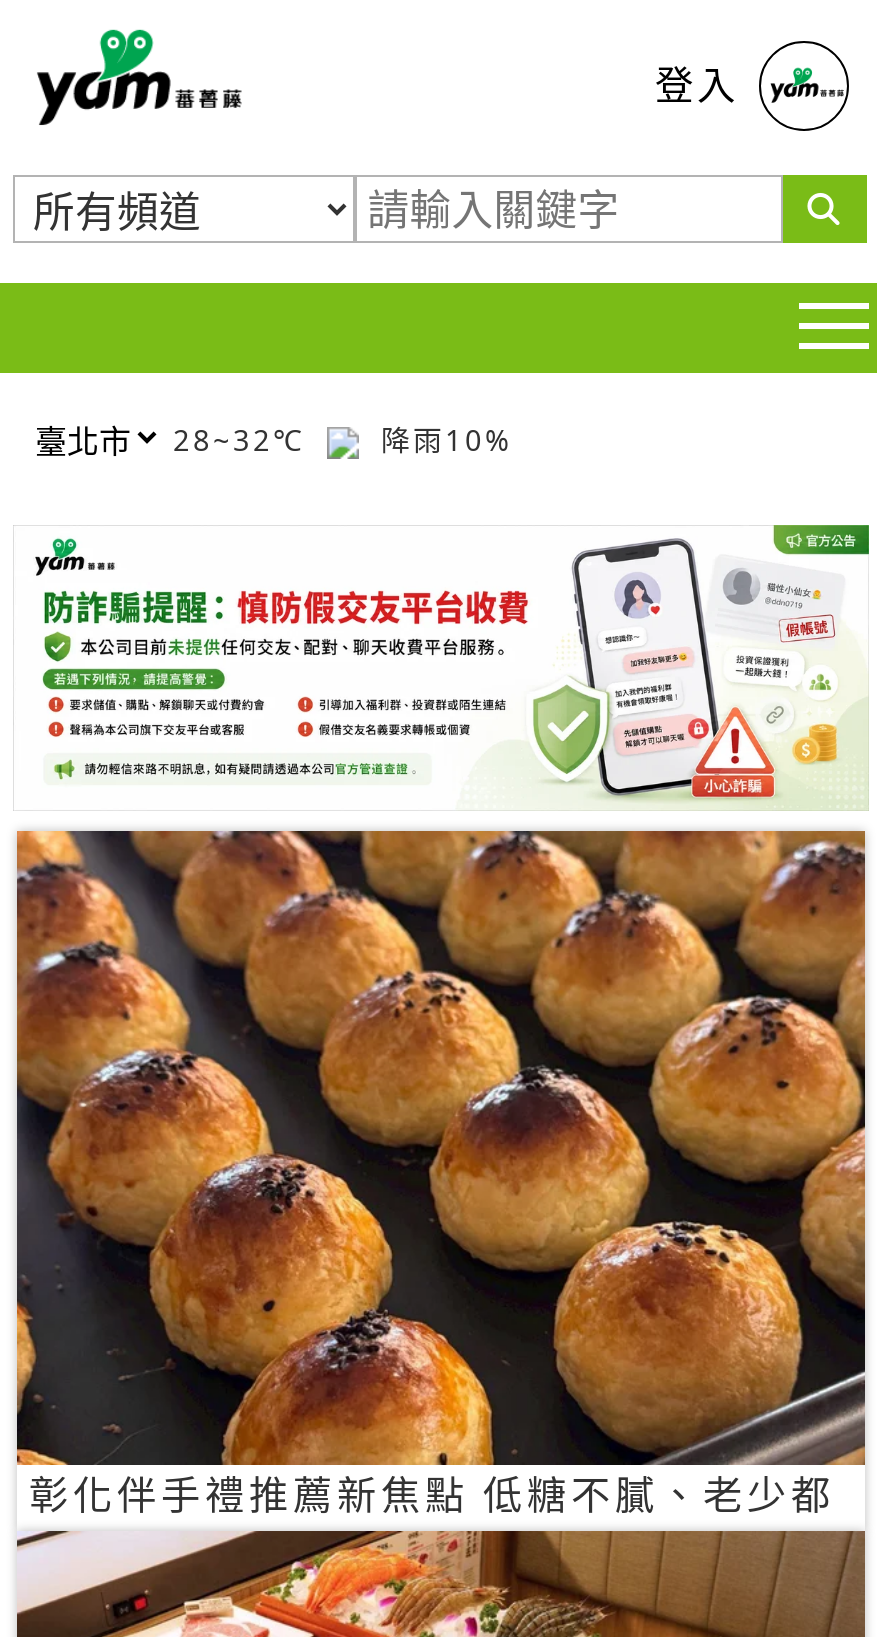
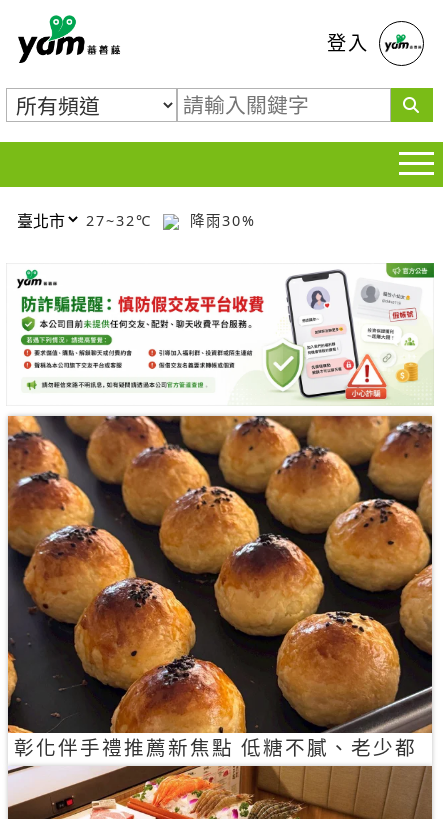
- 28~32℃
+ 27~32℃

- 降雨10%
+ 降雨30%
